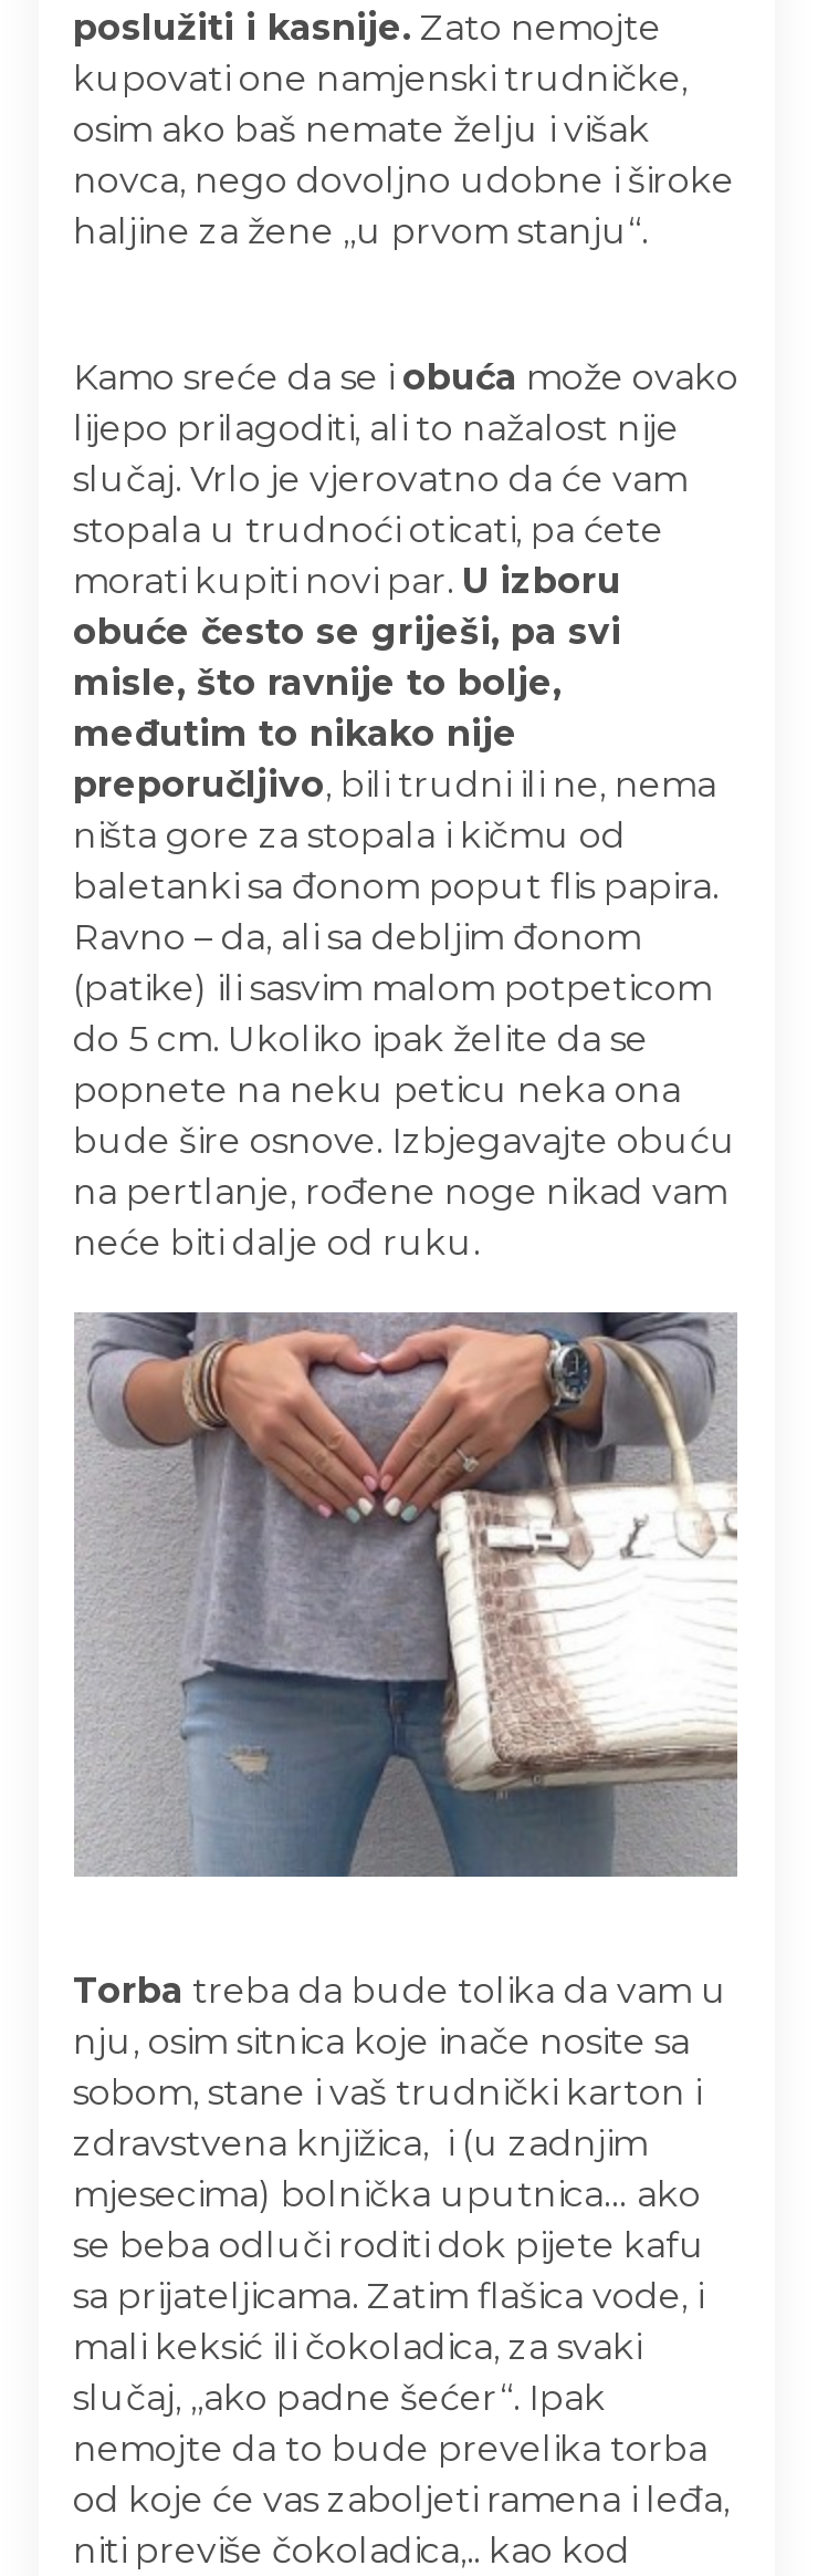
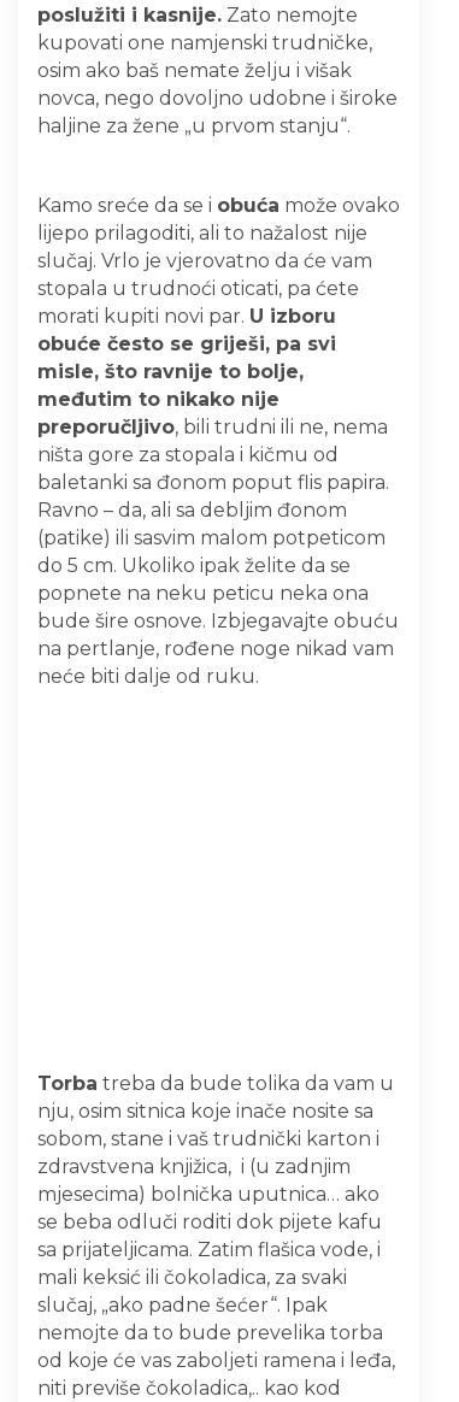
- [image]
